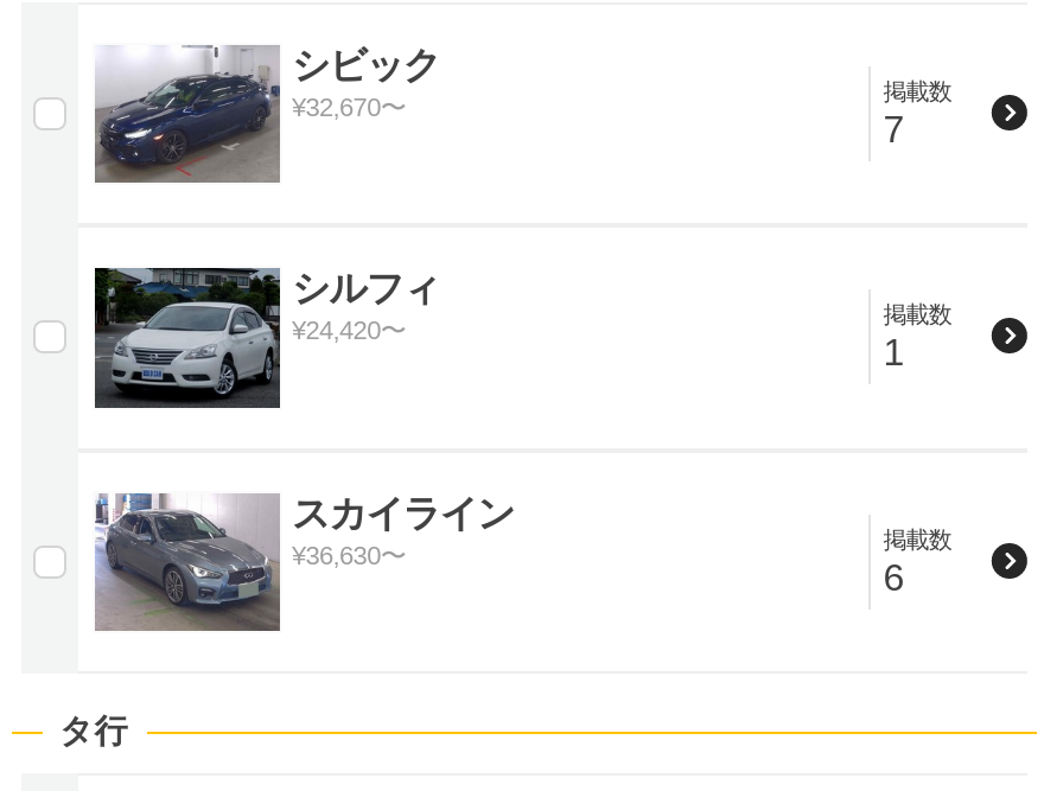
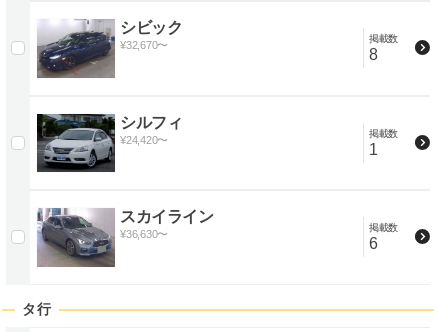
- 7
+ 8
